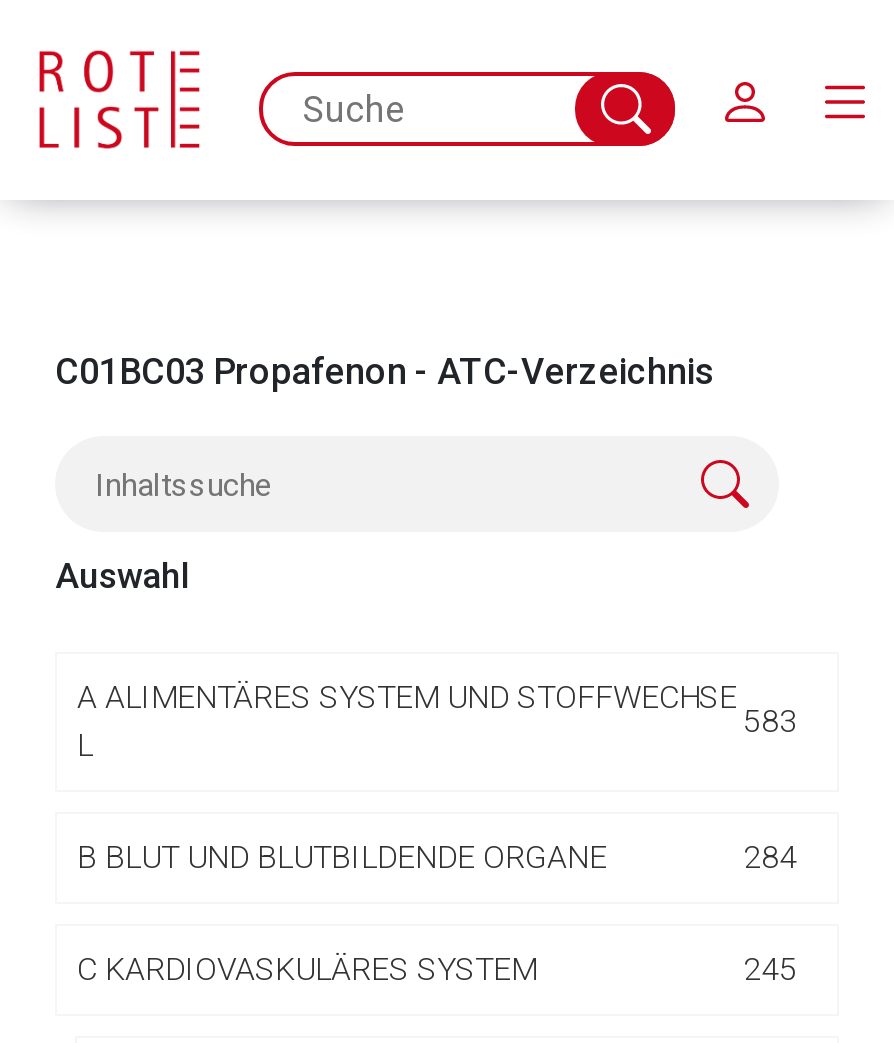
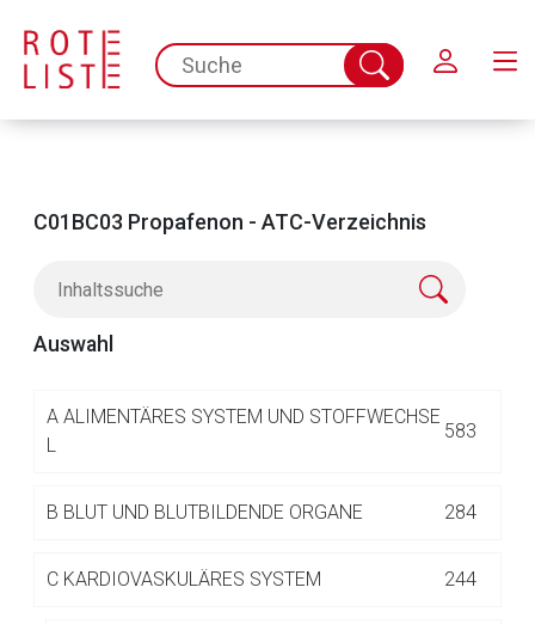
- 245
+ 244
